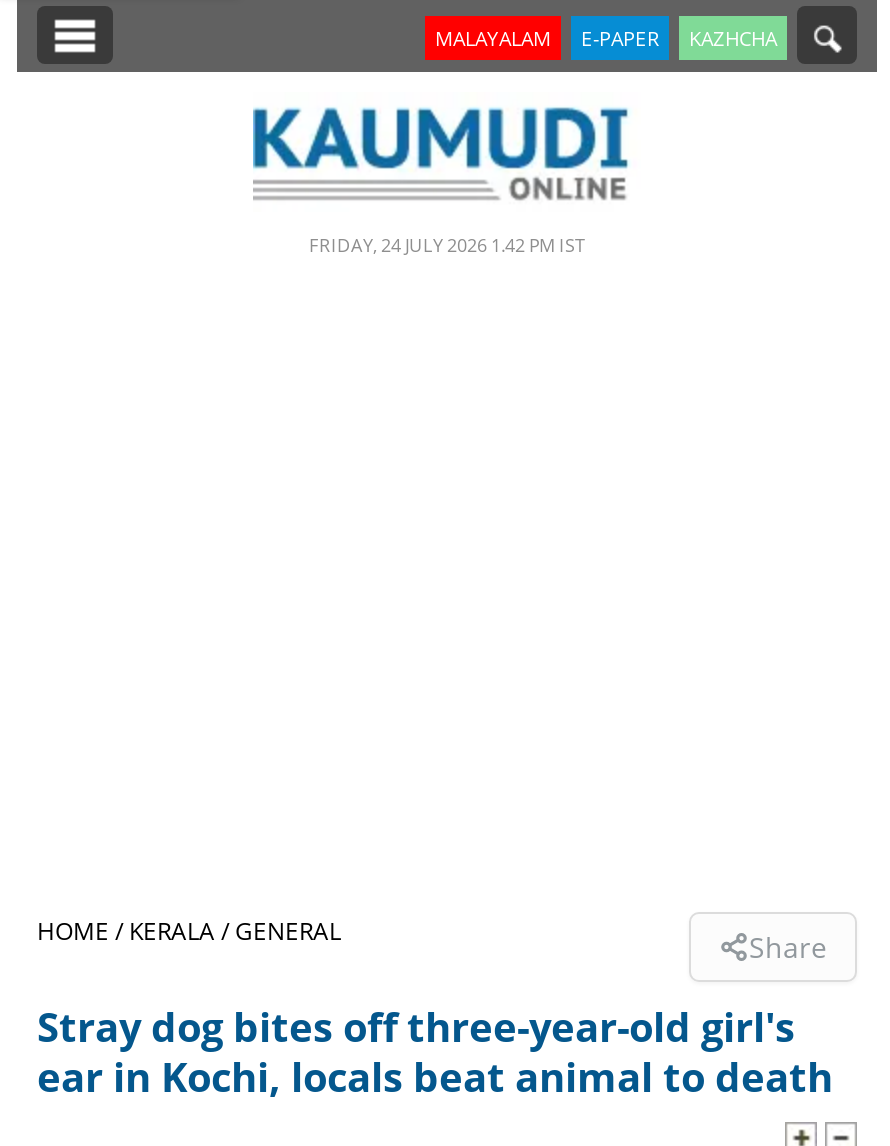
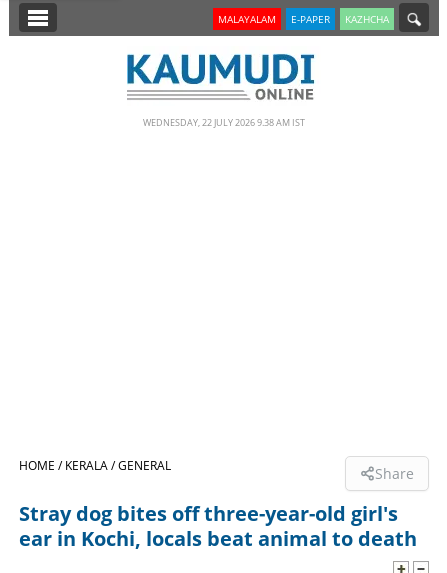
- FRIDAY, 24 JULY 2026 1.42 PM IST
+ WEDNESDAY, 22 JULY 2026 9.38 AM IST
